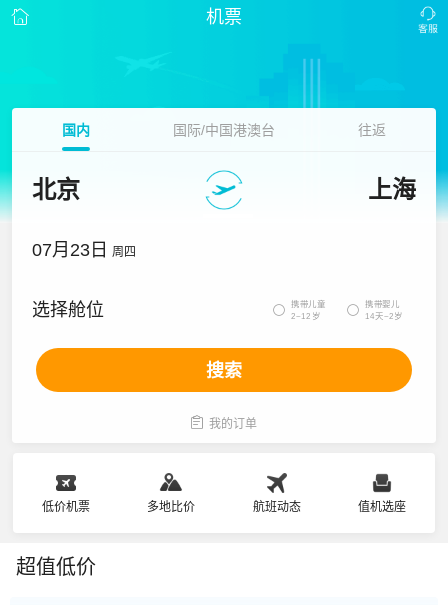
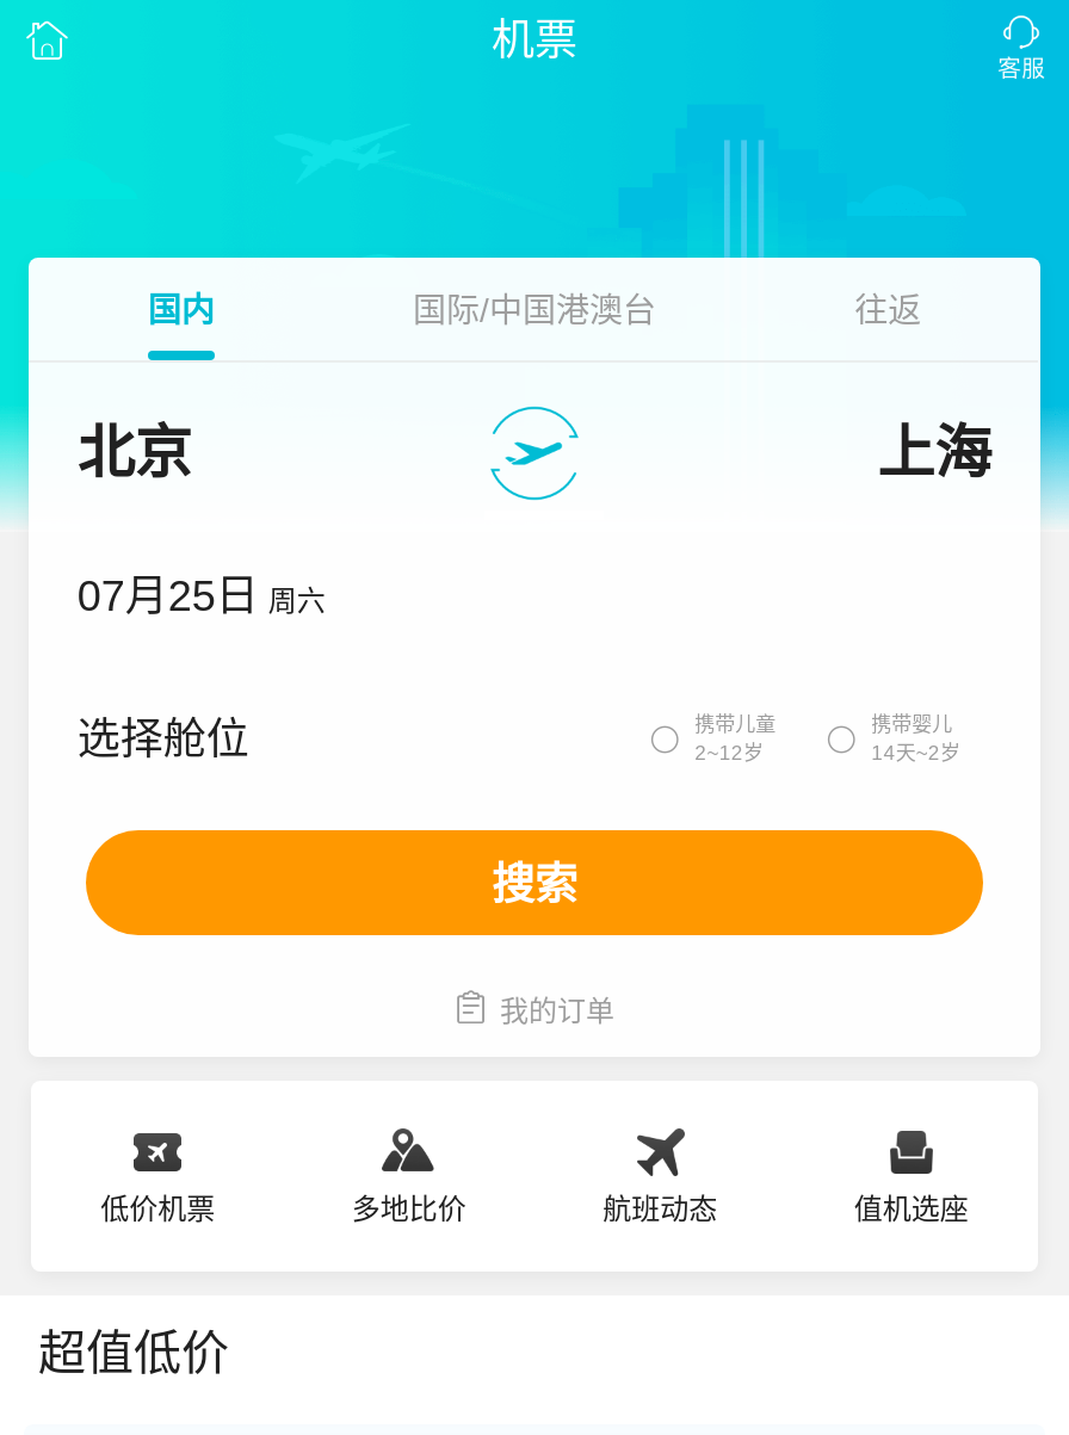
- 07月23日 周四
+ 07月25日 周六
